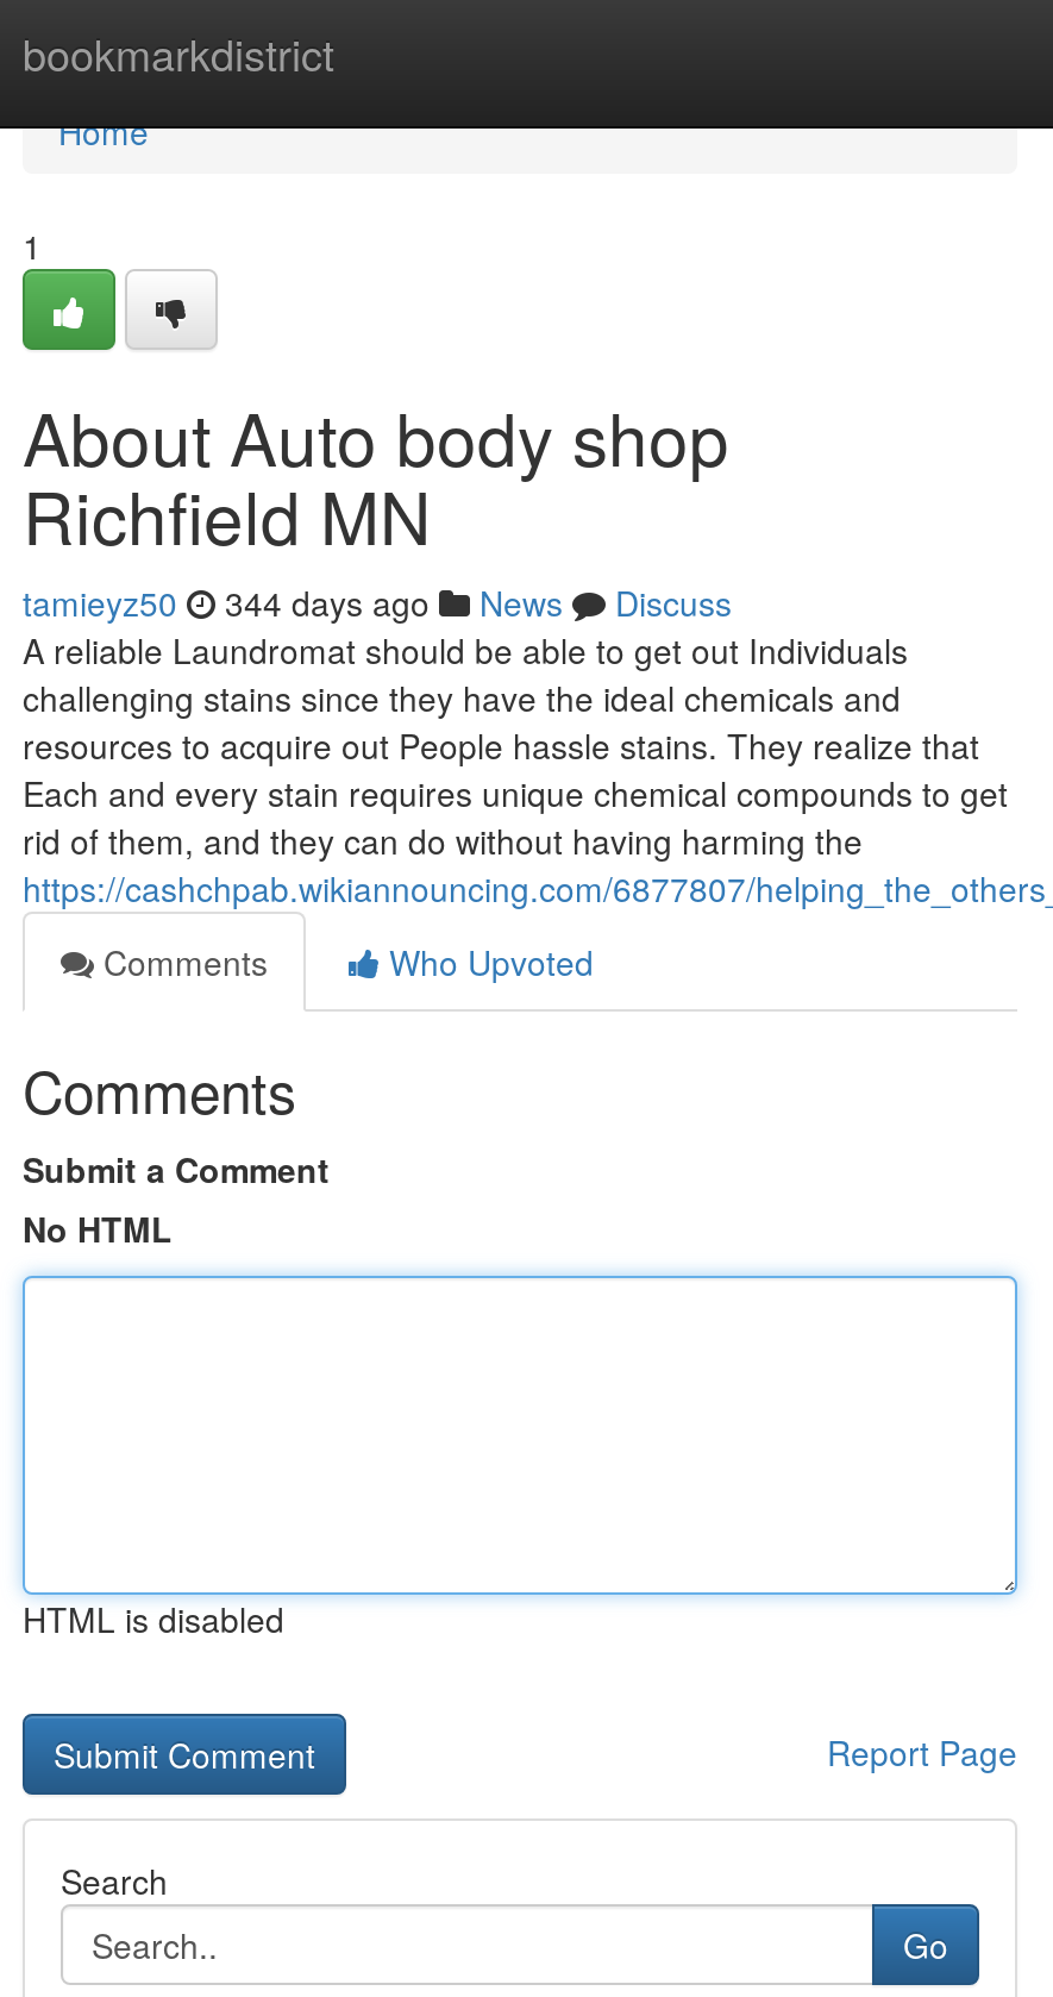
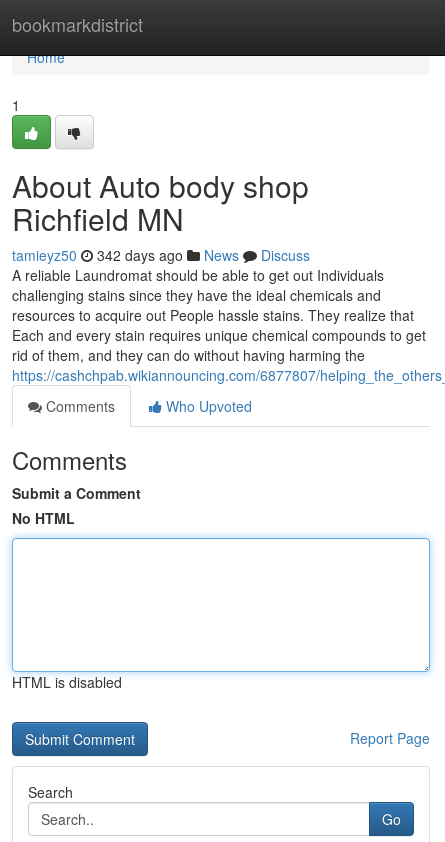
- tamieyz50 344 days ago News Discuss
+ tamieyz50 342 days ago News Discuss
